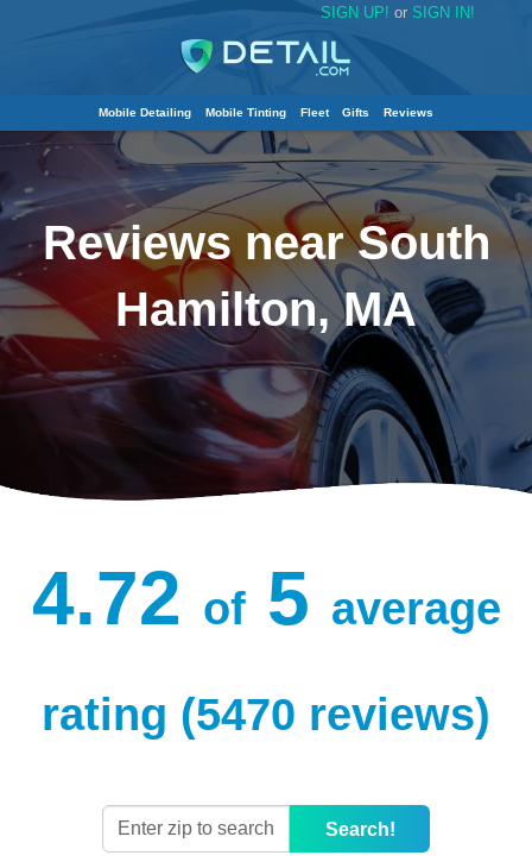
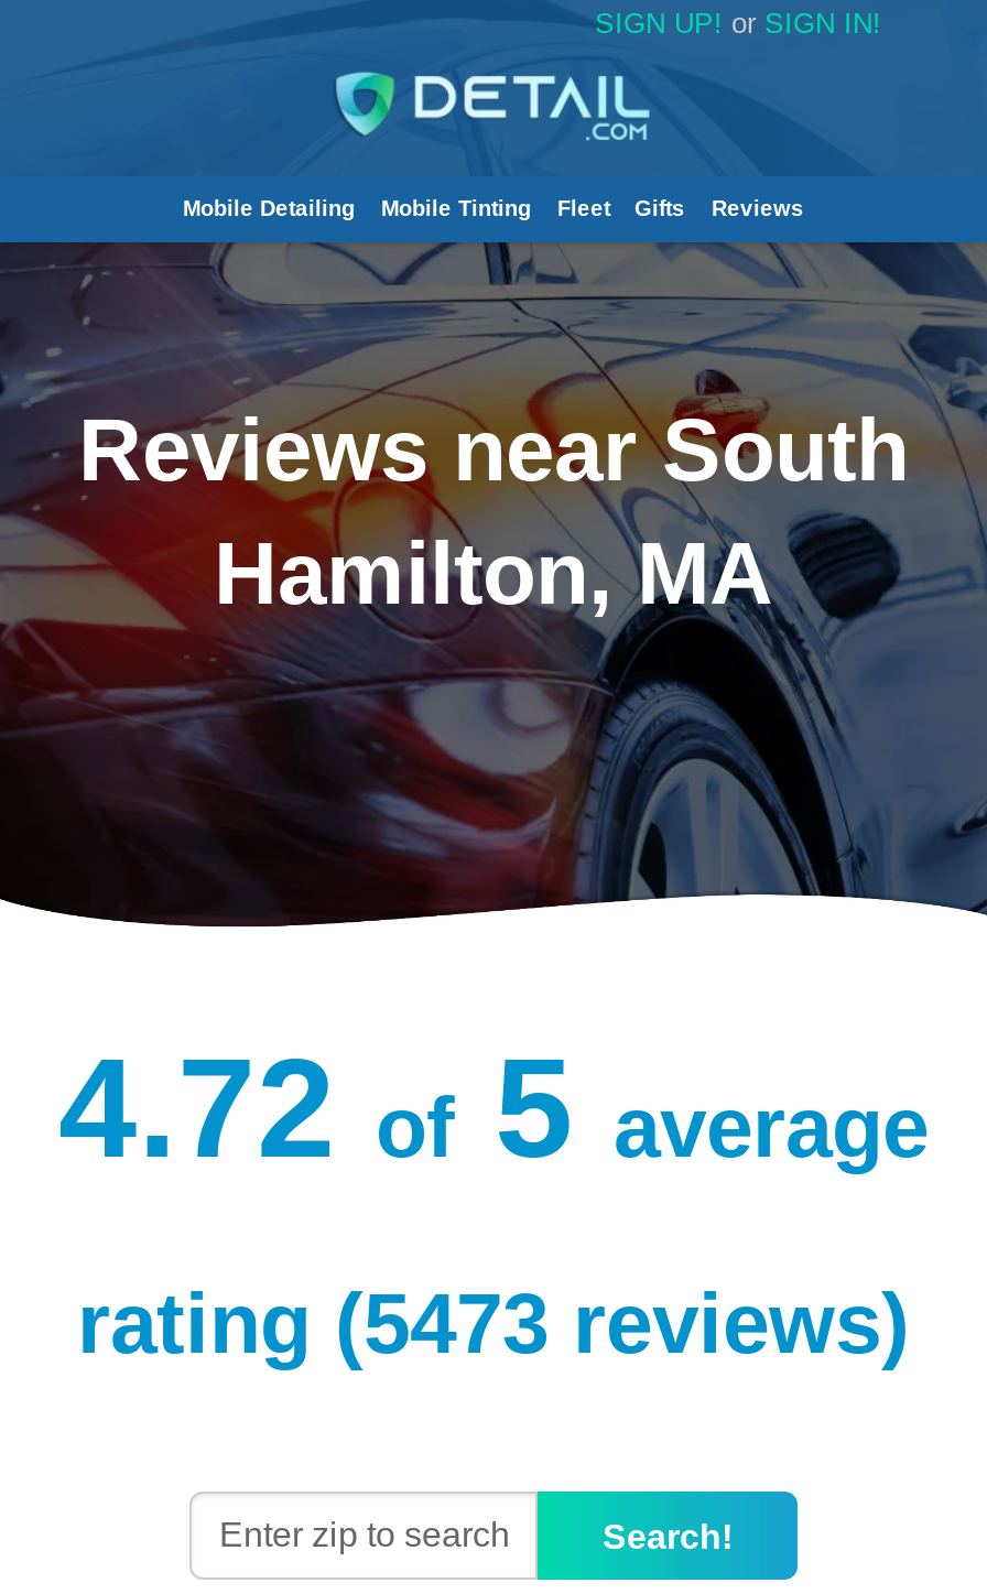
- rating (5470 reviews)
+ rating (5473 reviews)
